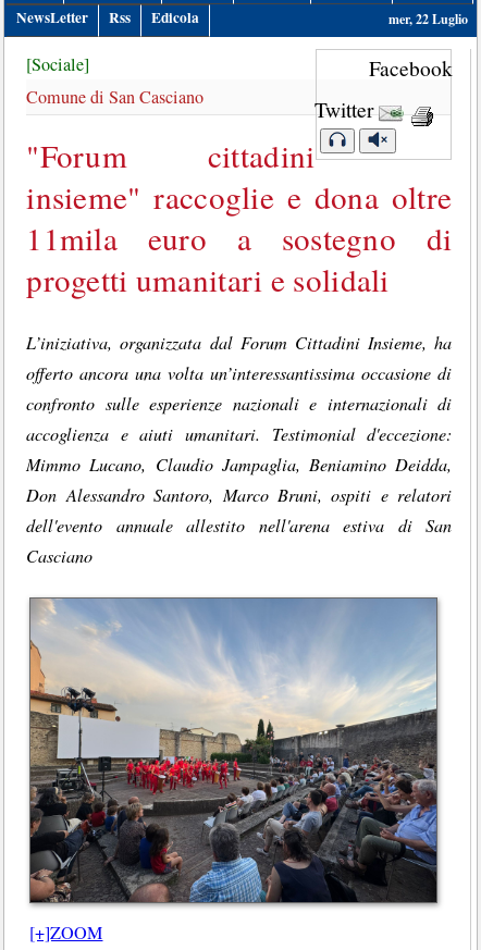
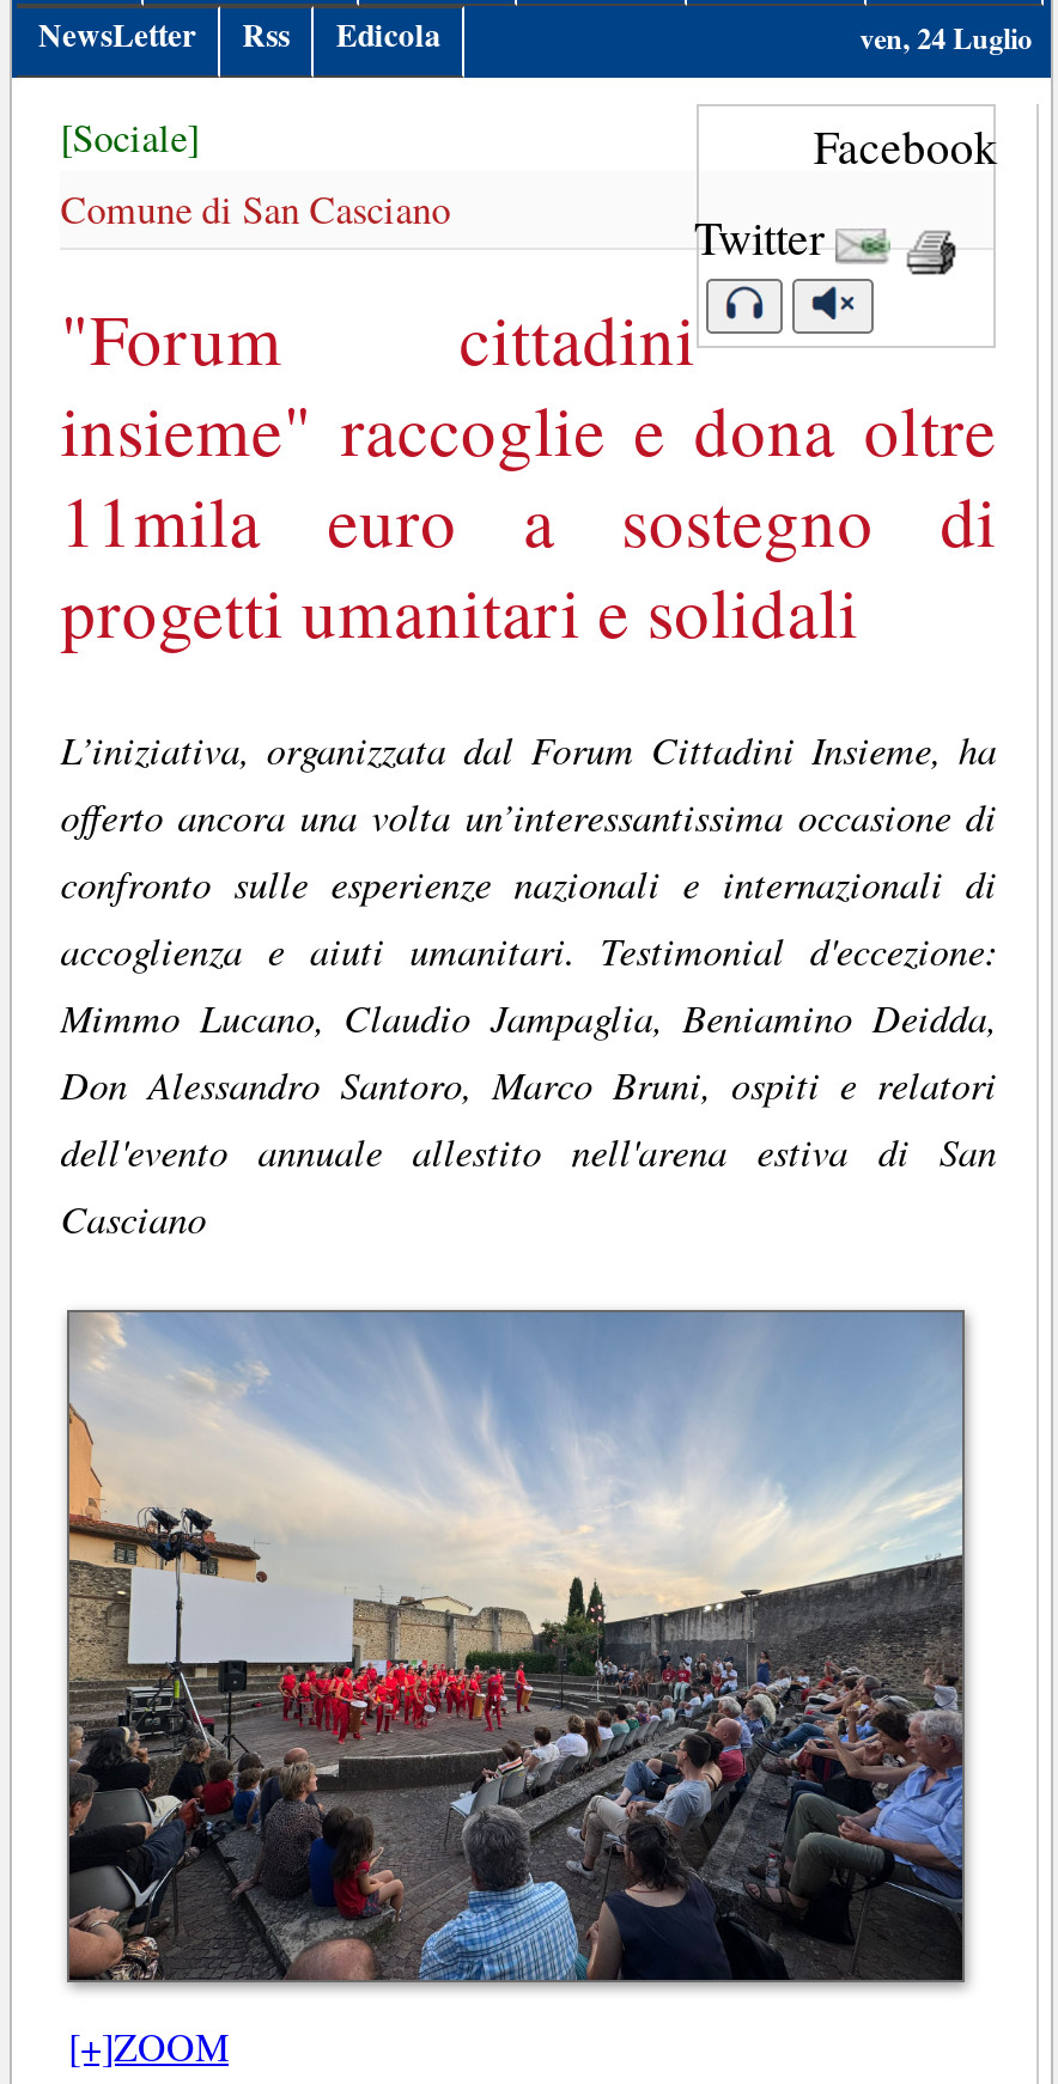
- mer, 22 Luglio
+ ven, 24 Luglio
